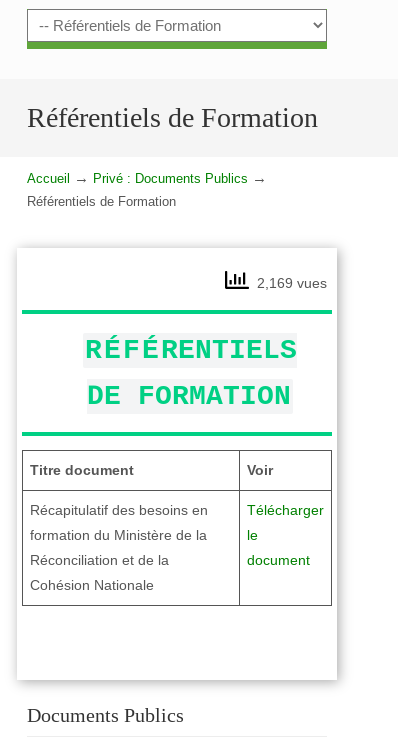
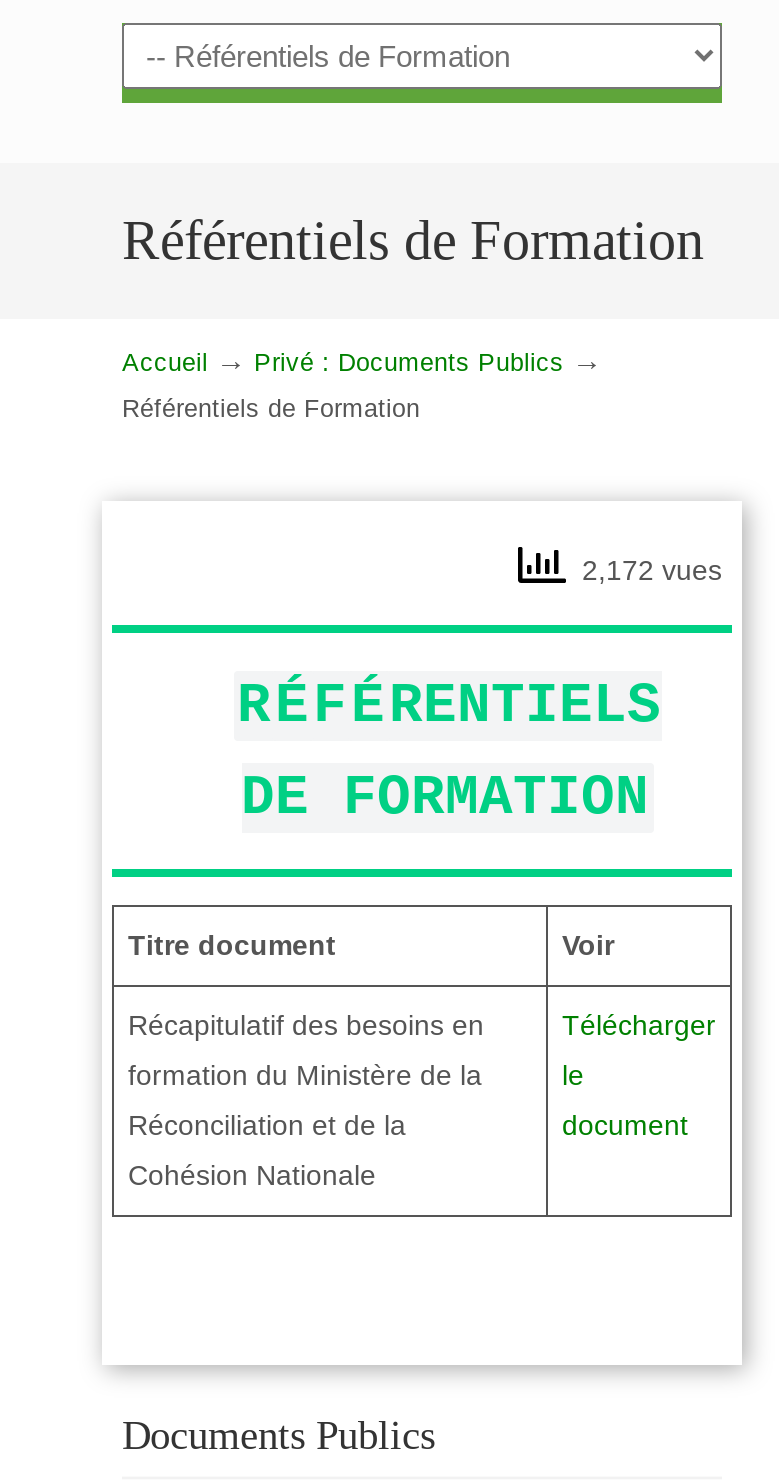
- 2,169 vues
+ 2,172 vues
